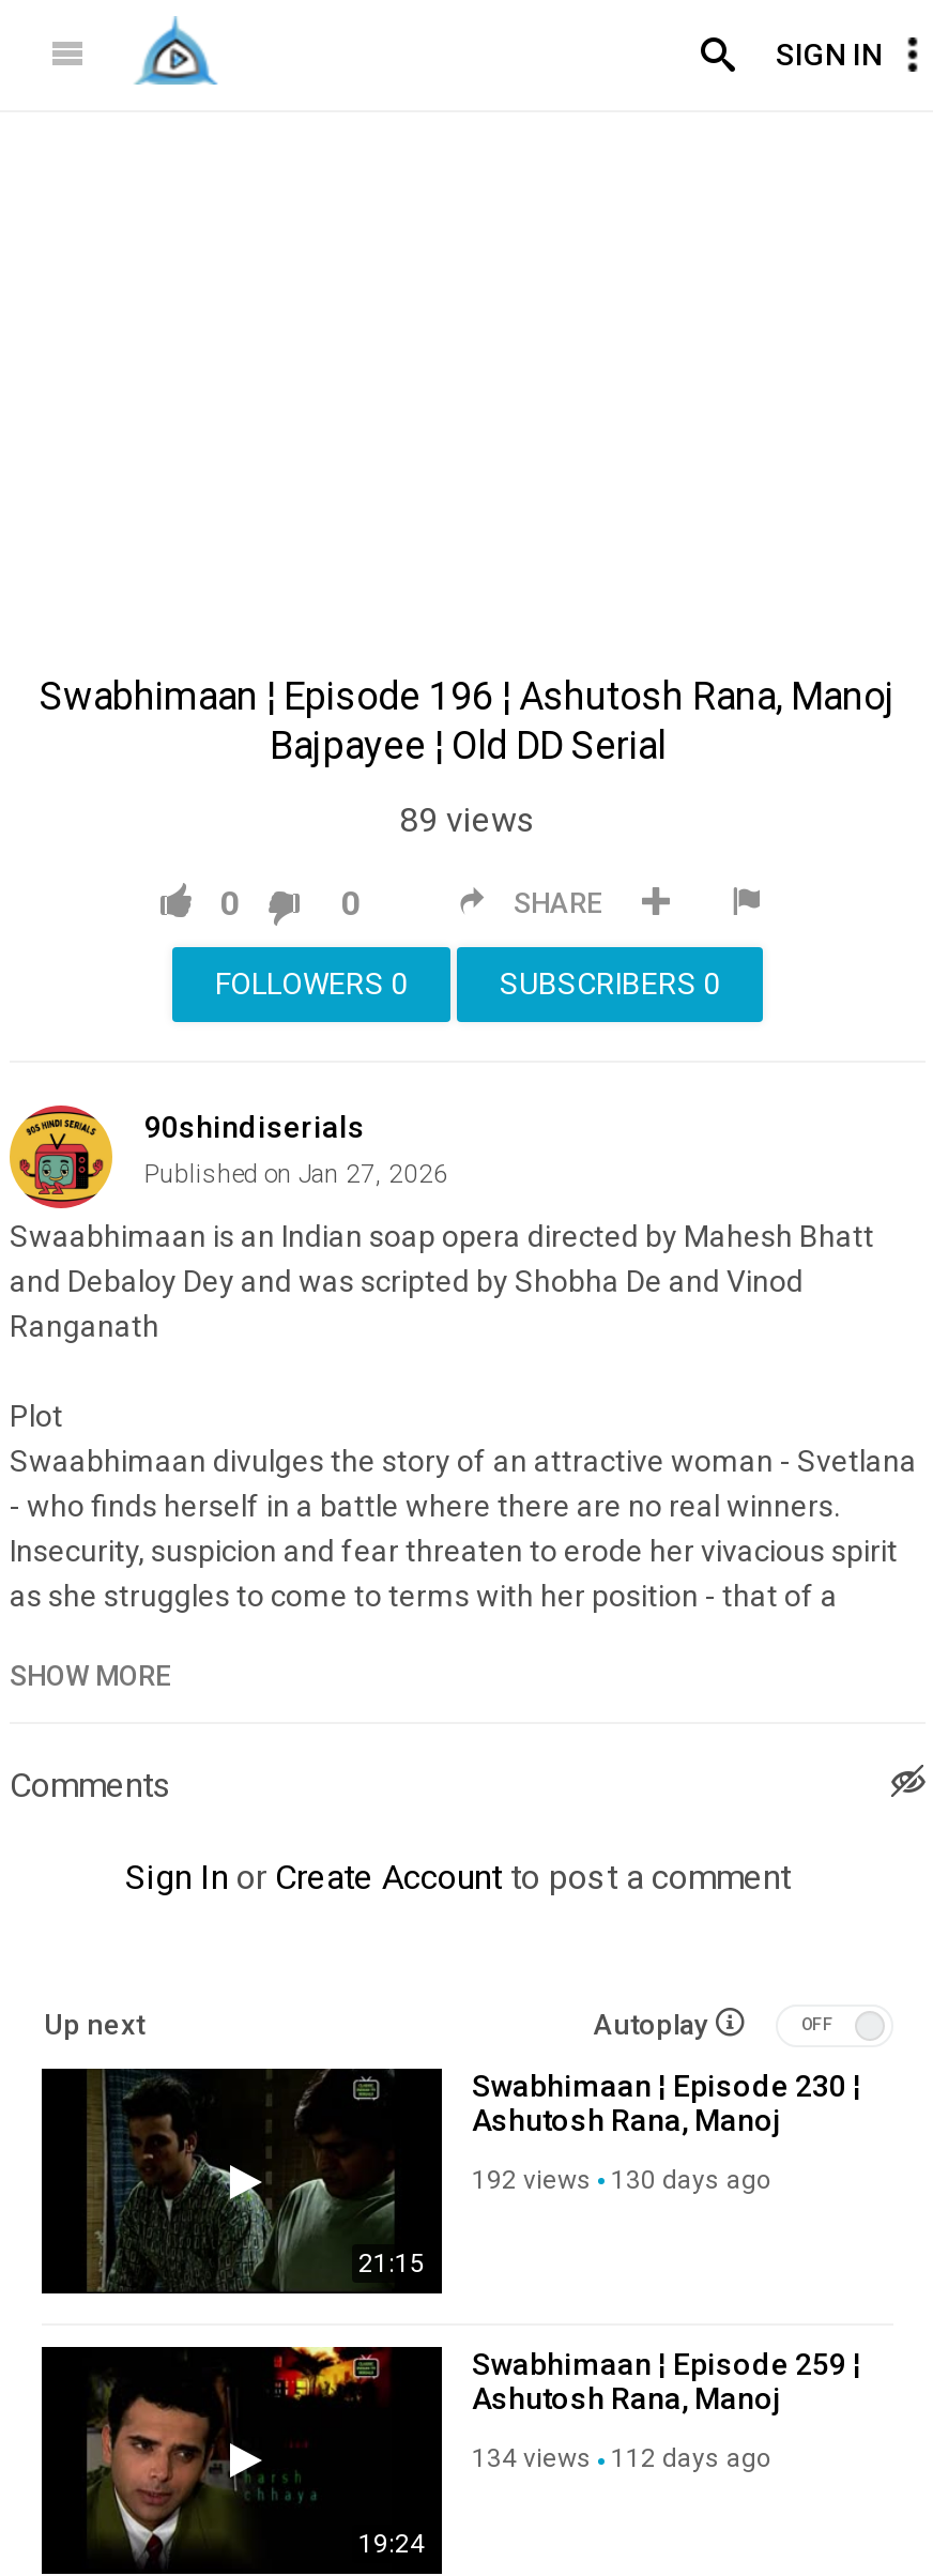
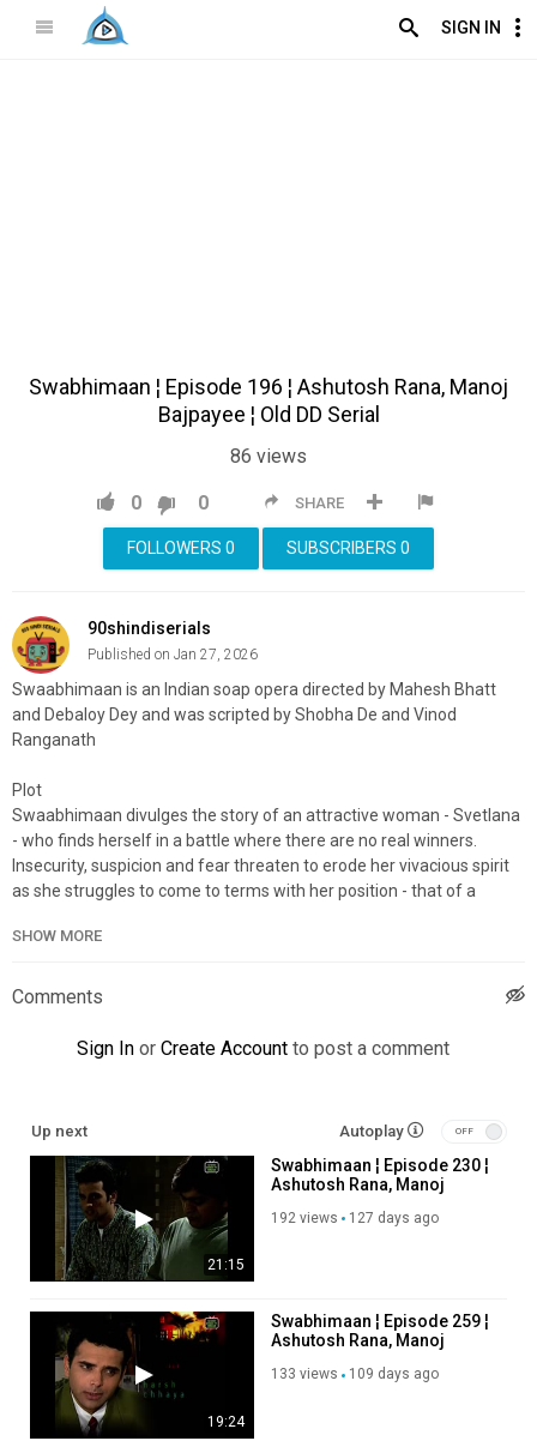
- 89 views
+ 86 views

- 192 views 130 days ago
+ 192 views 127 days ago

- 134 views
+ 133 views

- 112 days ago
+ 109 days ago
